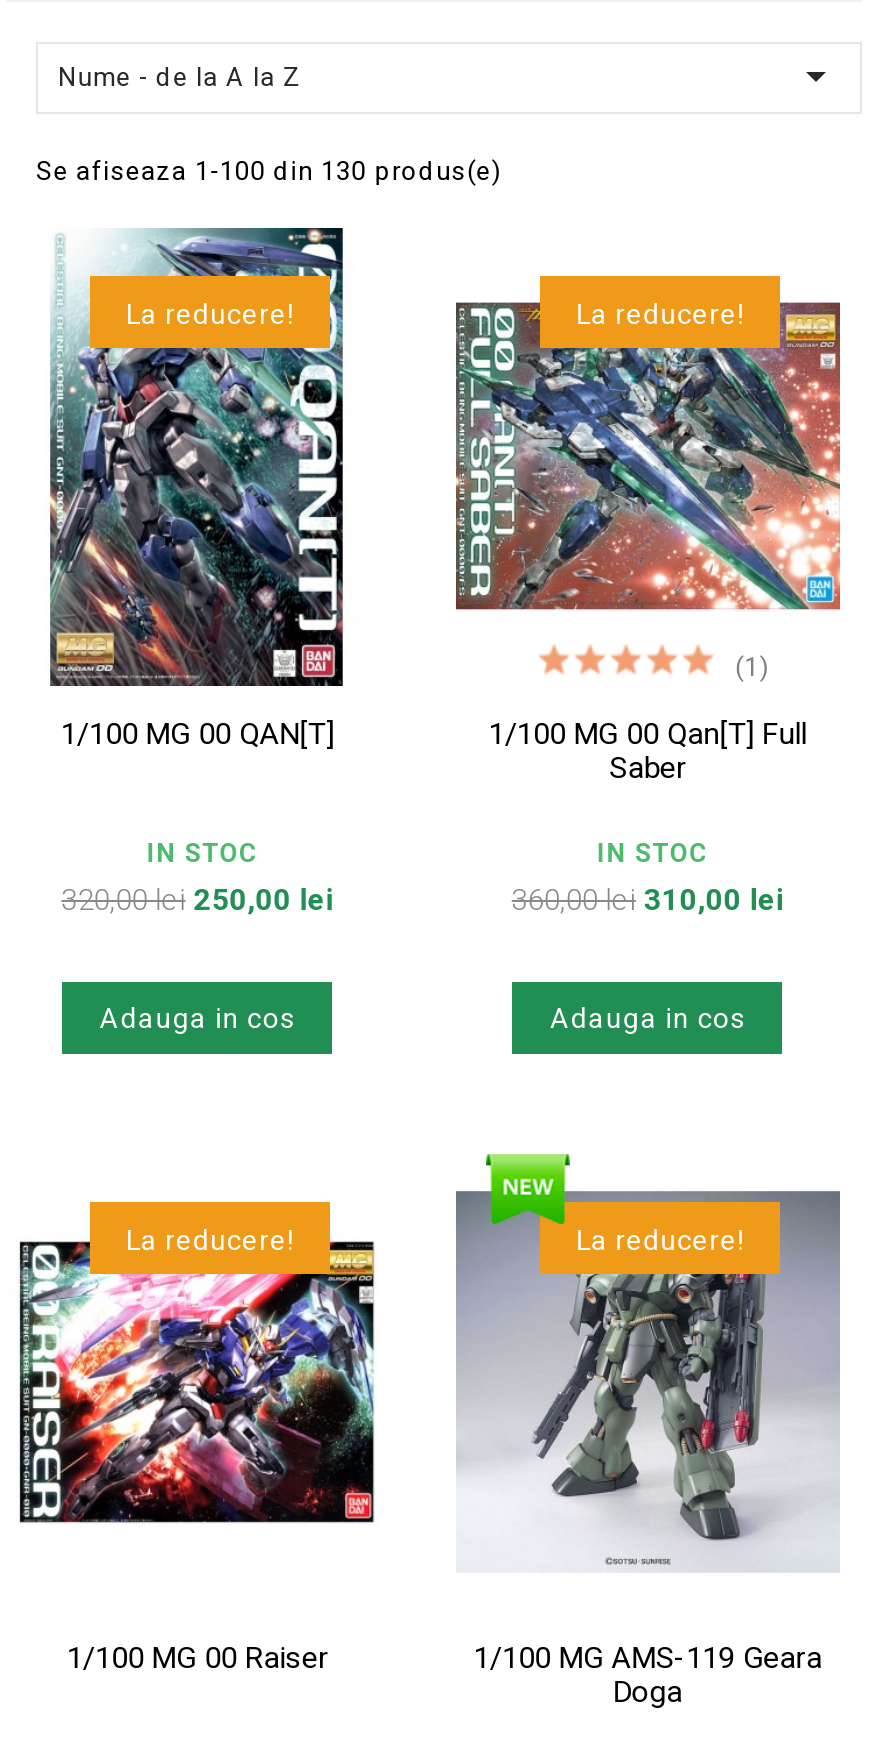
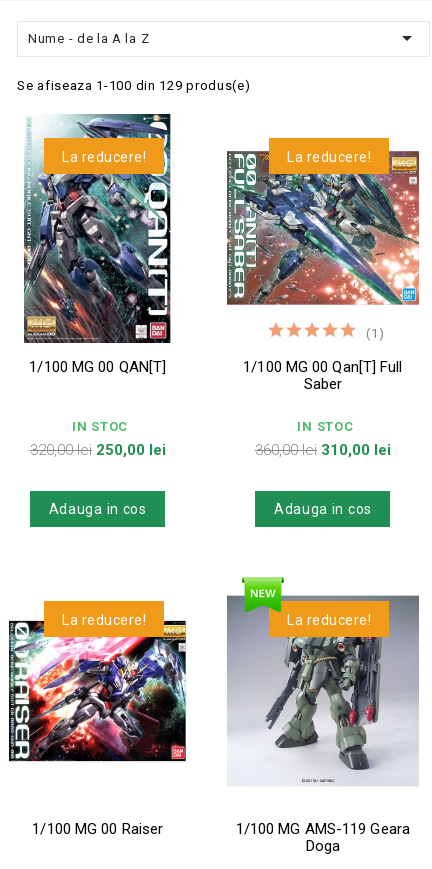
- Se afiseaza 1-100 din 130 produs(e)
+ Se afiseaza 1-100 din 129 produs(e)
